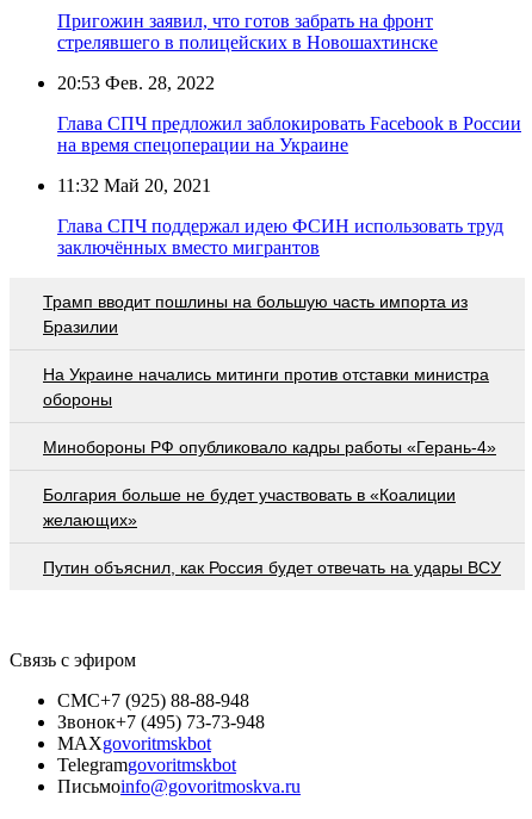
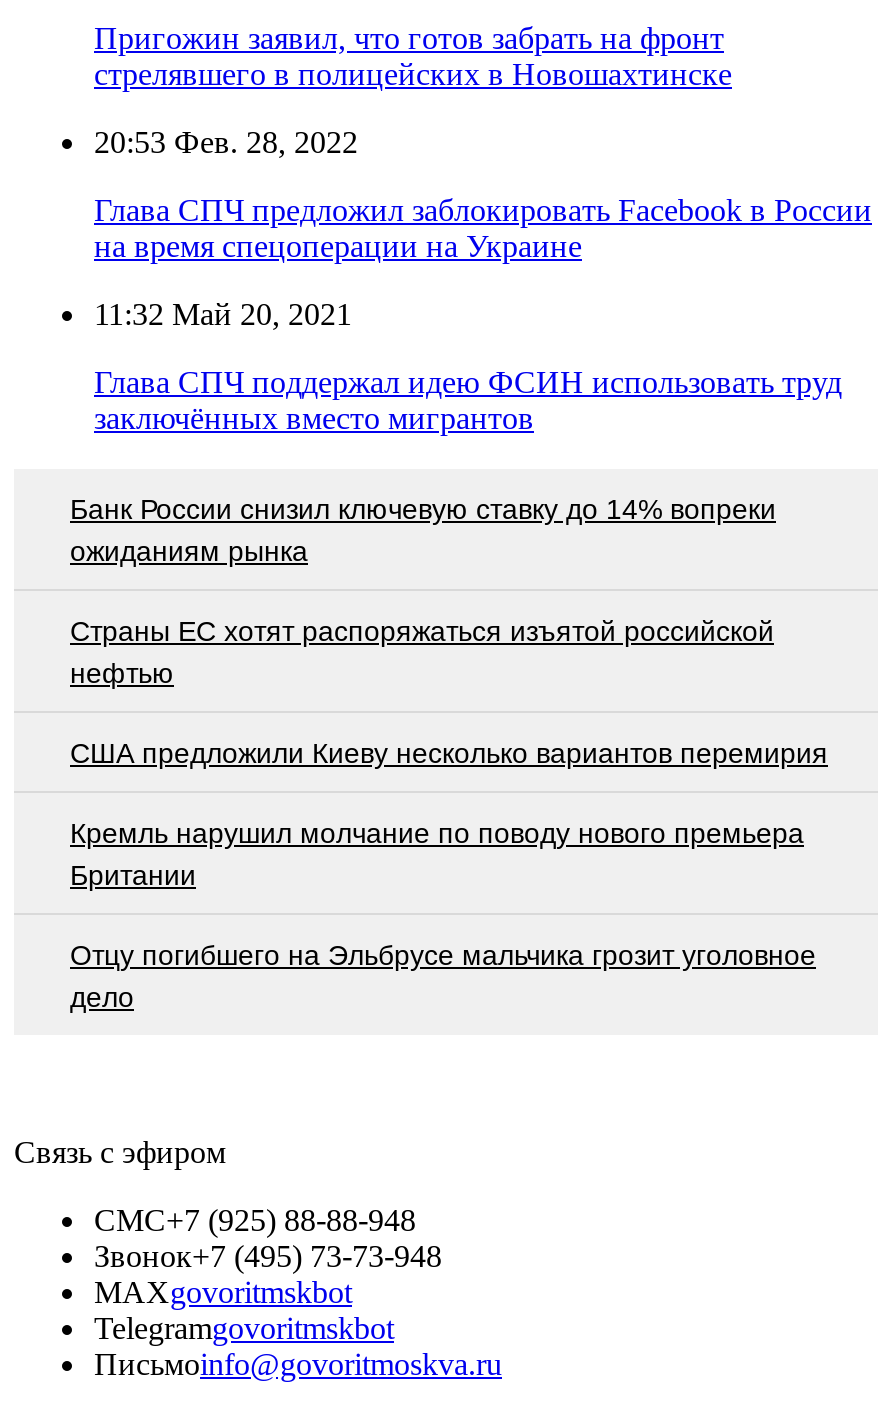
- Трамп вводит пошлины на большую часть импорта из
- Бразилии
+ Банк России снизил ключевую ставку до 14% вопреки
+ ожиданиям рынка

- На Украине начались митинги против отставки министра
- обороны
+ Страны ЕС хотят распоряжаться изъятой российской
+ нефтью

- Минобороны РФ опубликовало кадры работы «Герань-4»
+ США предложили Киеву несколько вариантов перемирия

- Болгария больше не будет участвовать в «Коалиции
- желающих»
+ Кремль нарушил молчание по поводу нового премьера
+ Британии

- Путин объяснил, как Россия будет отвечать на удары ВСУ
+ Отцу погибшего на Эльбрусе мальчика грозит уголовное
+ дело
